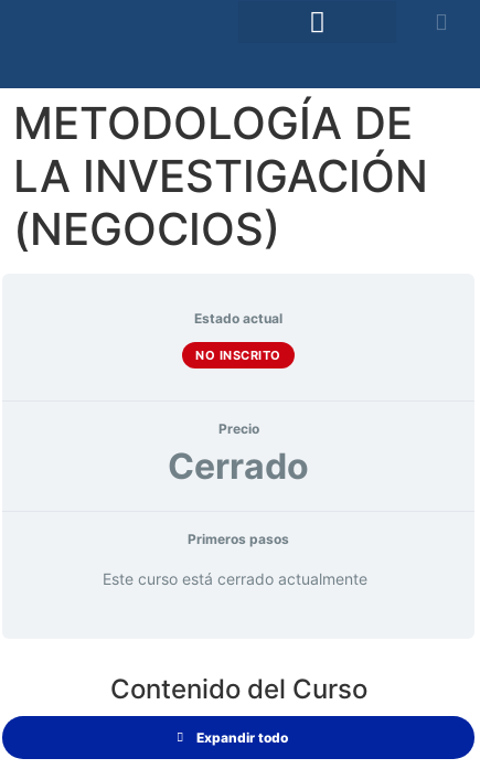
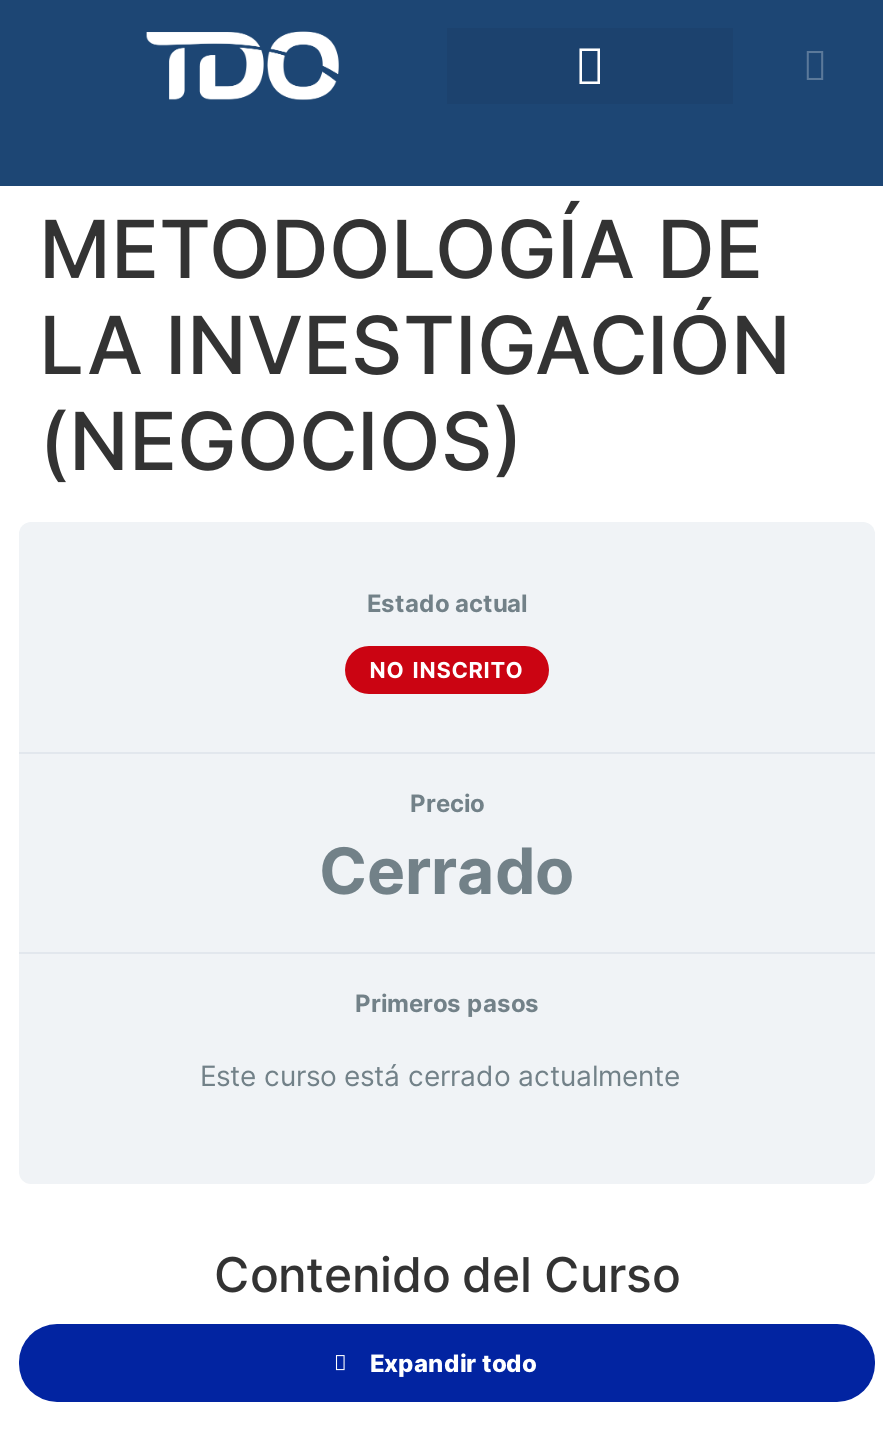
+ [image]
